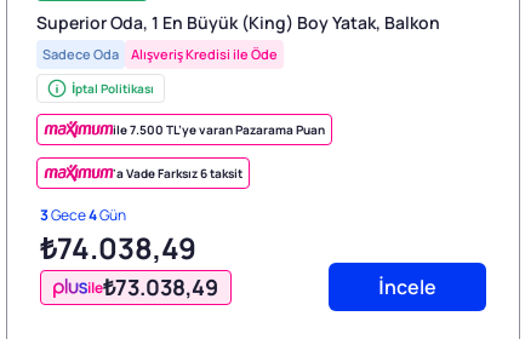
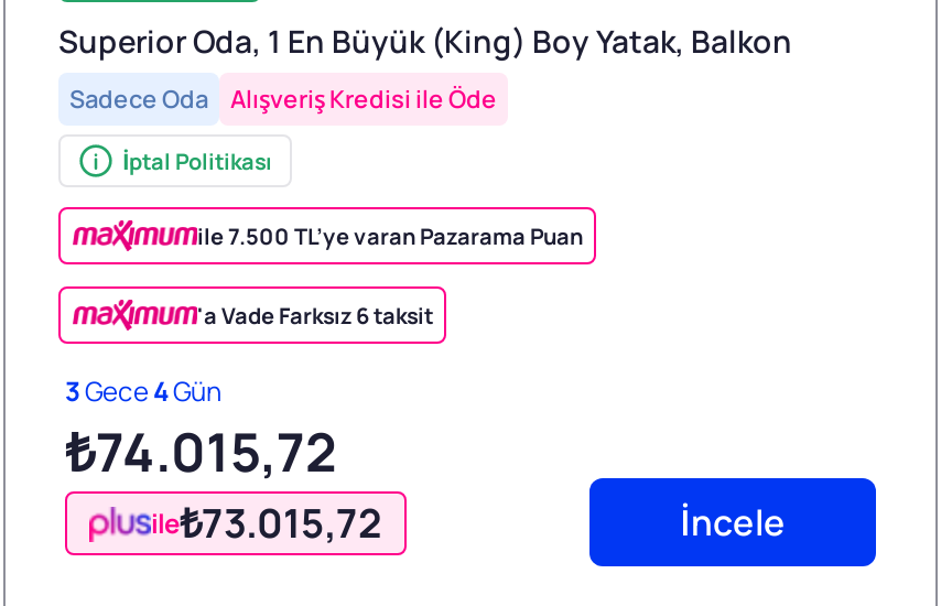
- ₺74.038,49
+ ₺74.015,72

- ile₺73.038,49
+ ile₺73.015,72
